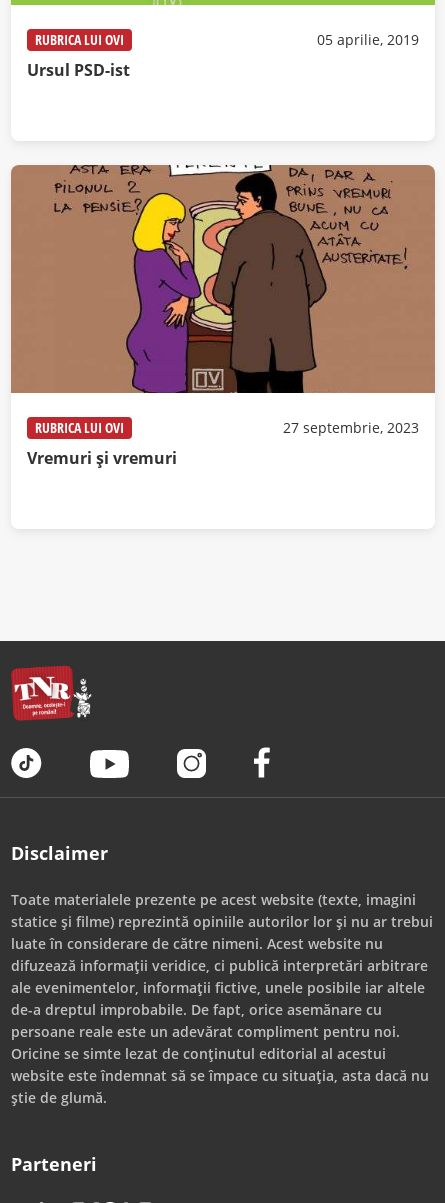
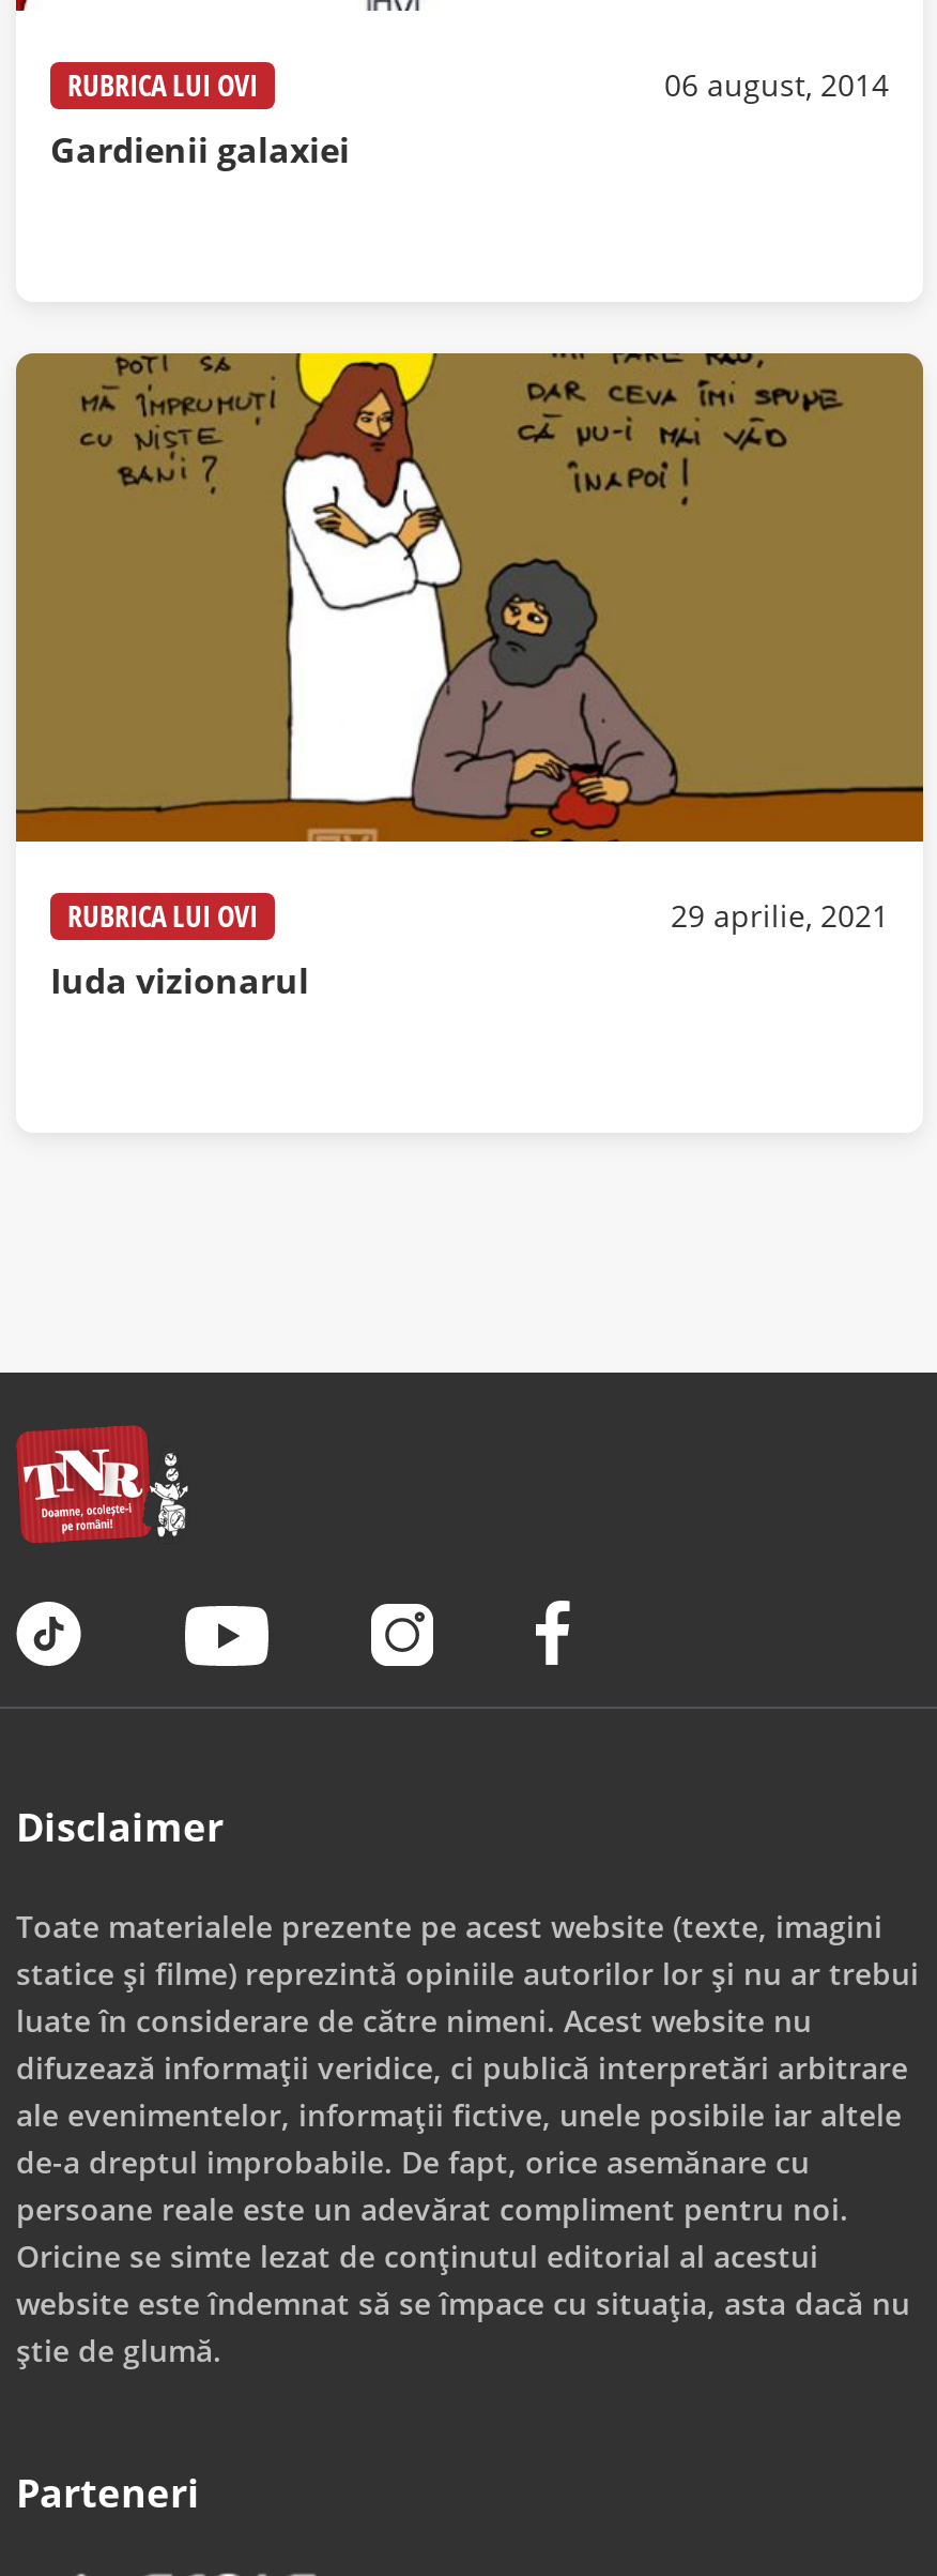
- 05 aprilie, 2019
+ 06 august, 2014

- Ursul PSD-ist
+ Gardienii galaxiei

- [image]
- 27 septembrie, 2023
+ [image]
+ 29 aprilie, 2021

- Vremuri și vremuri
+ Iuda vizionarul
